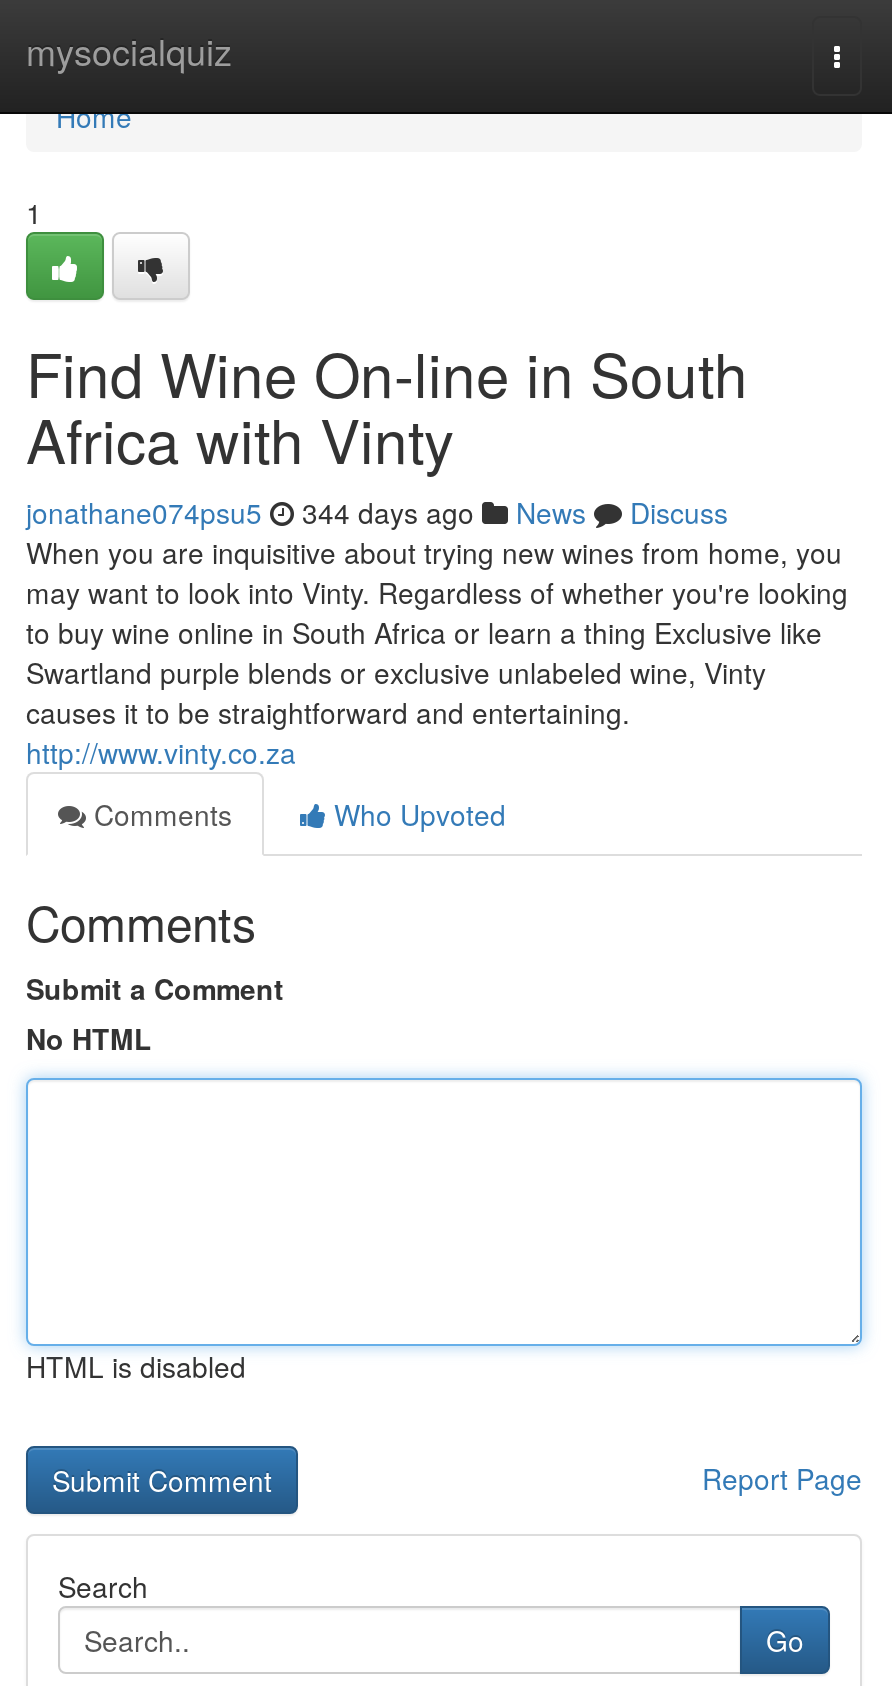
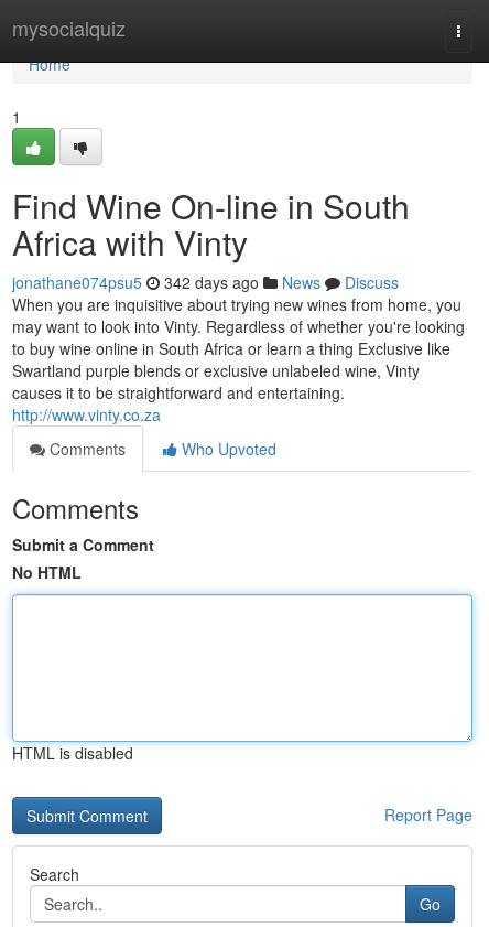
- jonathane074psu5 344 days ago News Discuss
+ jonathane074psu5 342 days ago News Discuss
